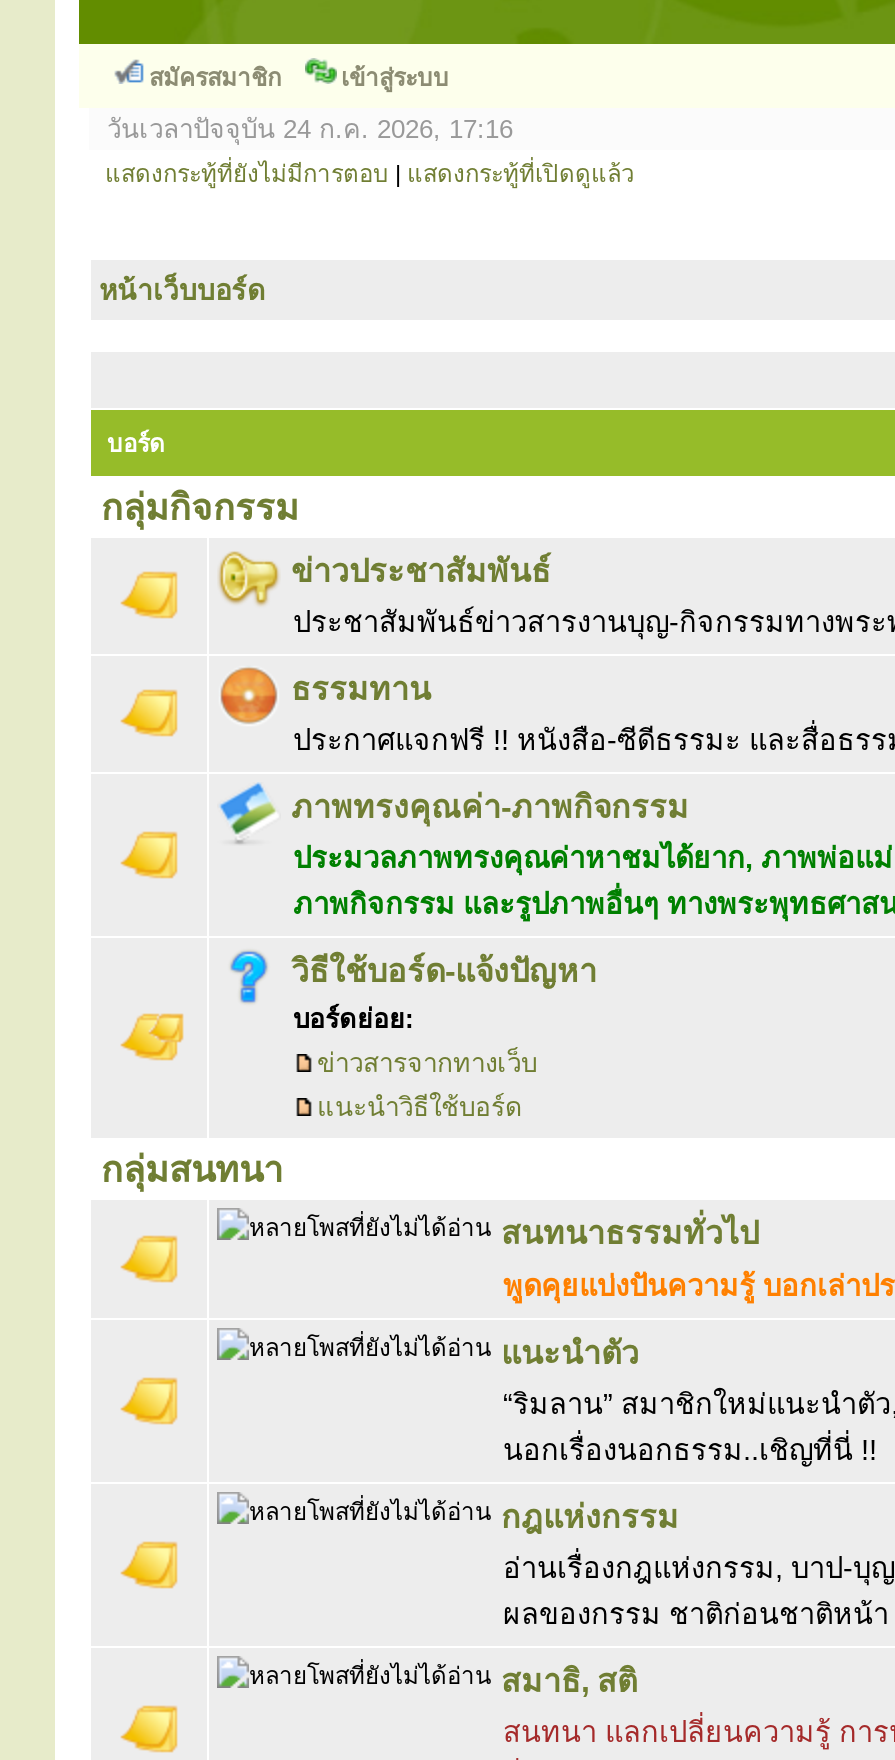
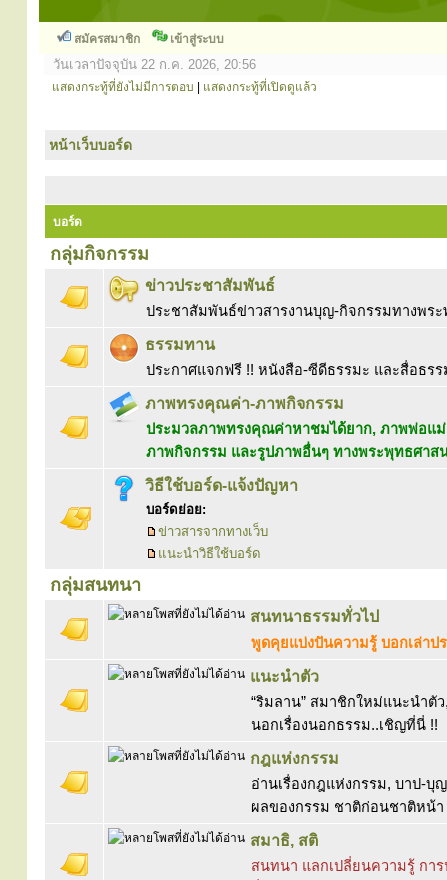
- วันเวลาปัจจุบัน 24 ก.ค. 2026, 17:16
+ วันเวลาปัจจุบัน 22 ก.ค. 2026, 20:56
